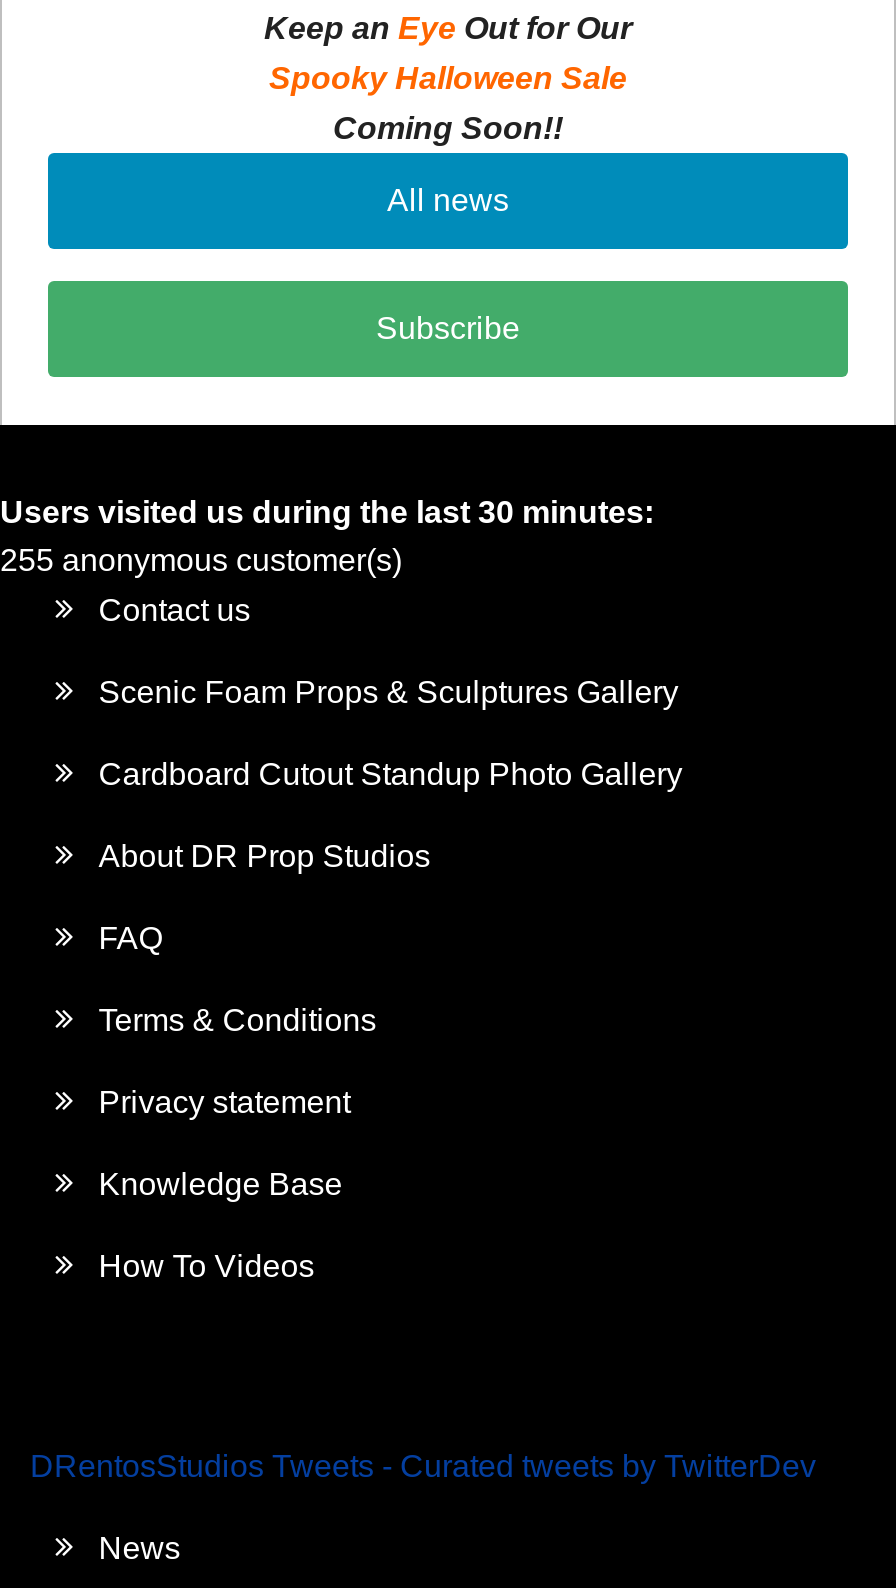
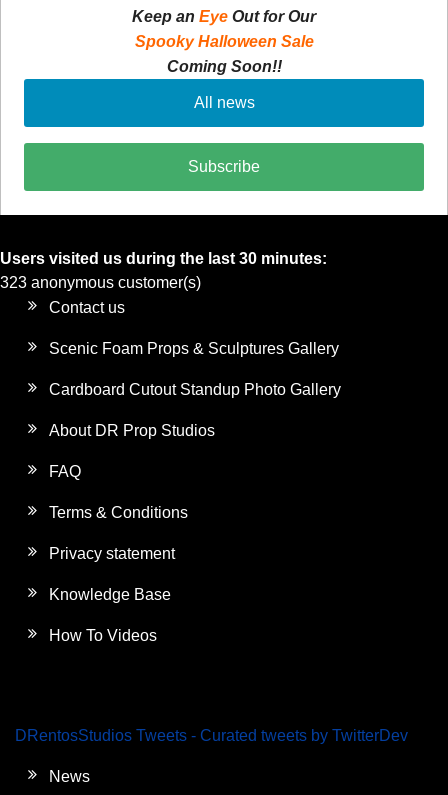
- 255 anonymous customer(s)
+ 323 anonymous customer(s)
